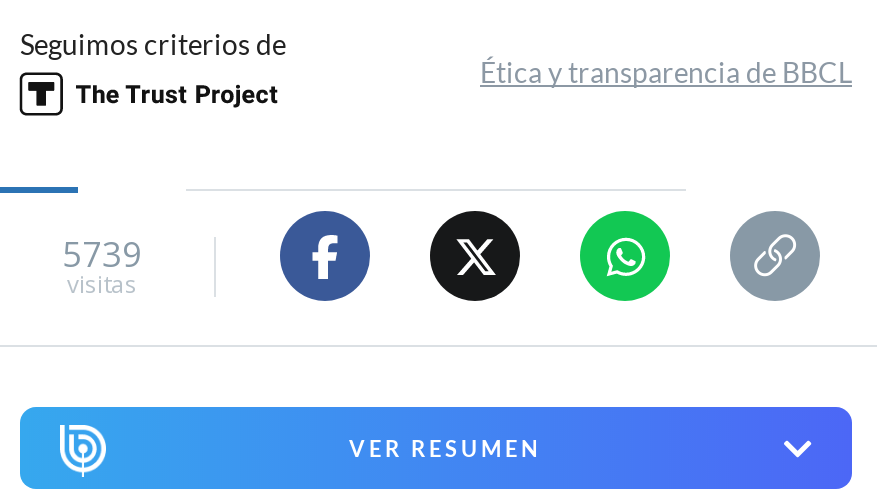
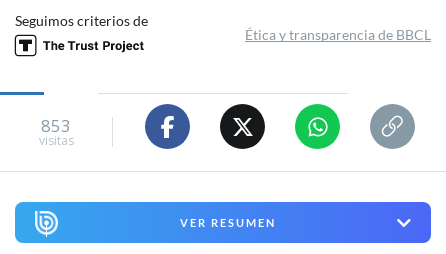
- 5739
+ 853
